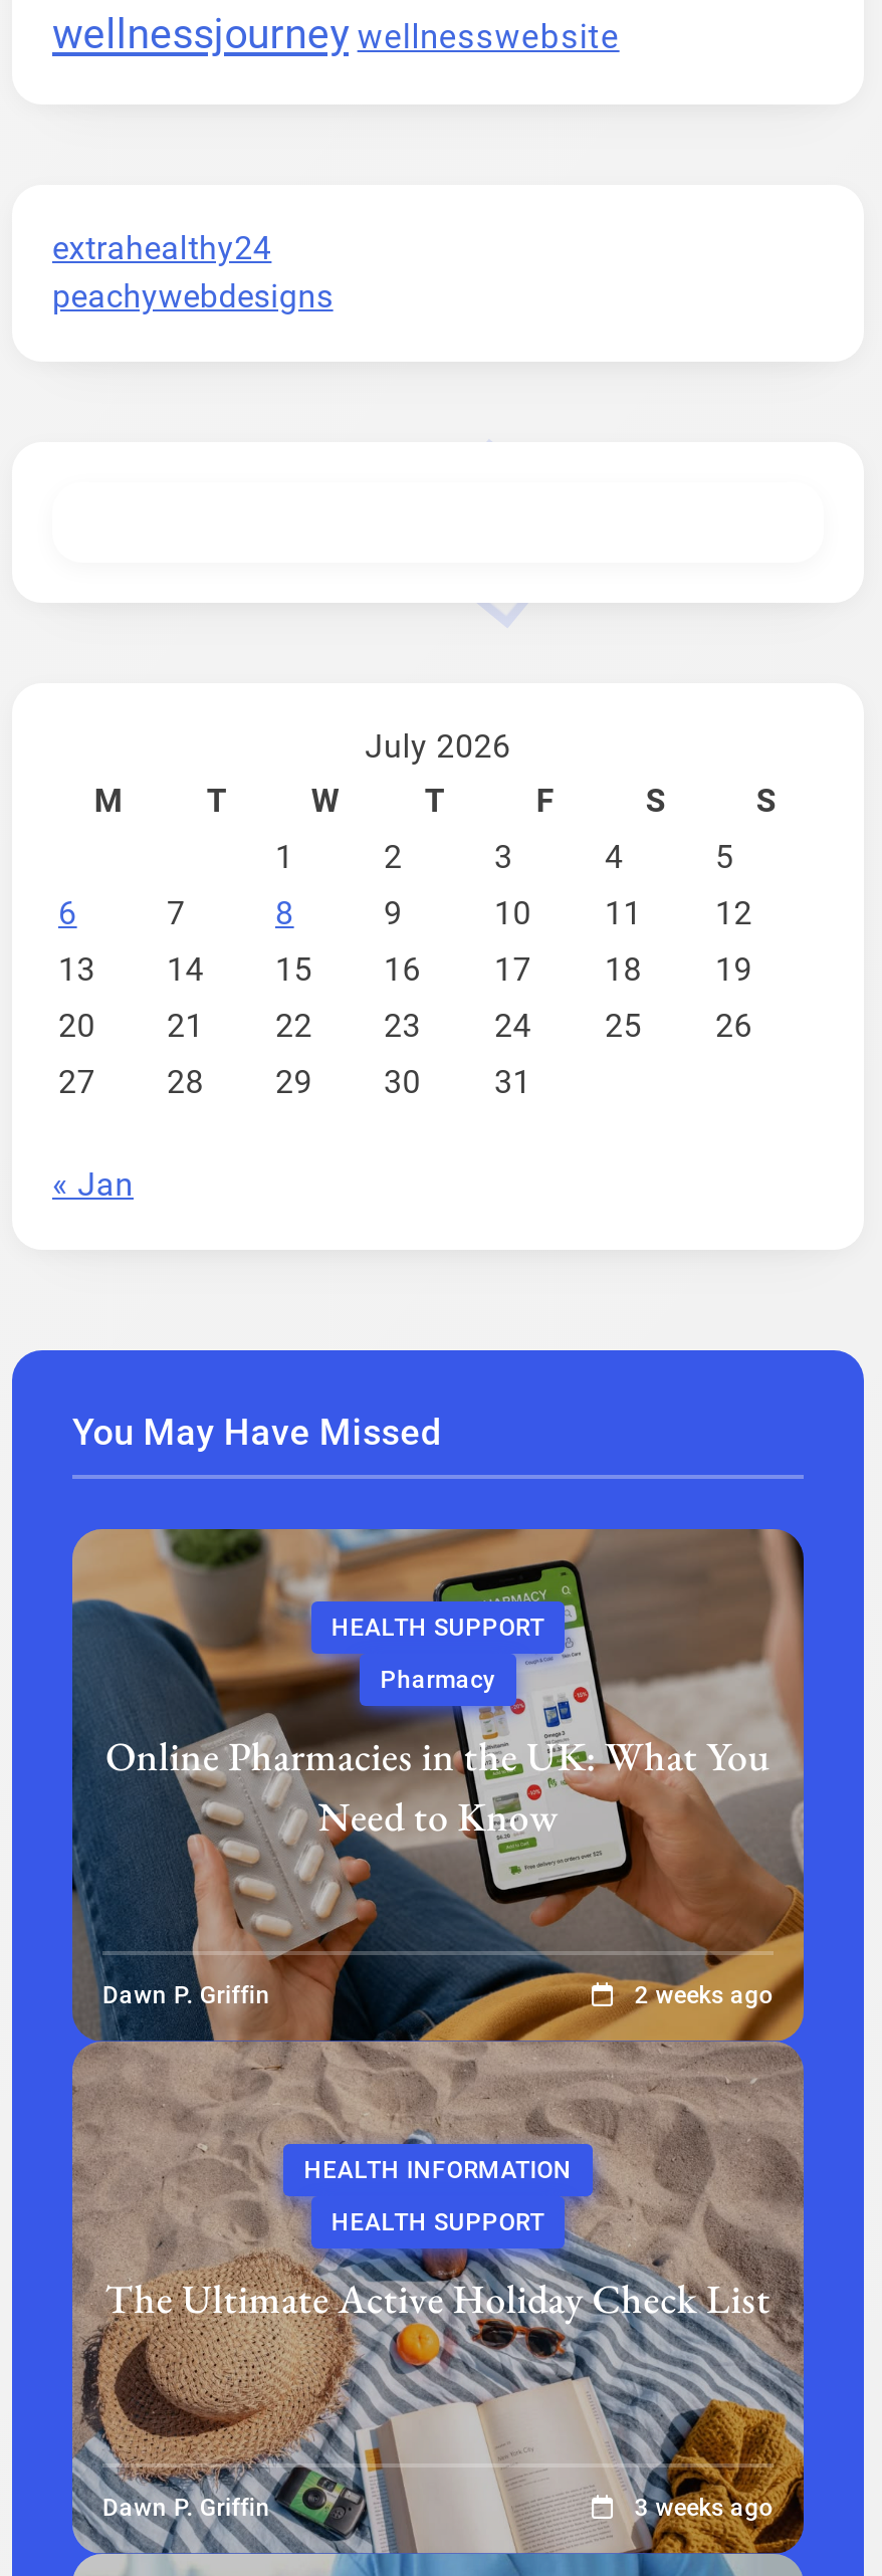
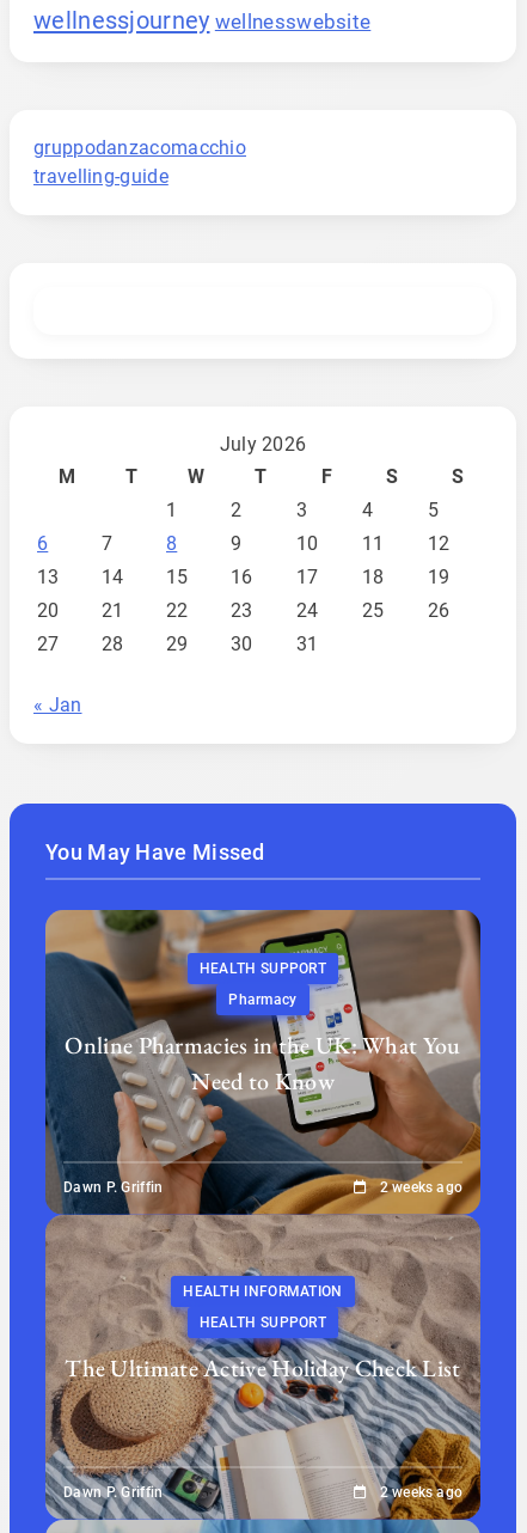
- extrahealthy24
- peachywebdesigns
+ gruppodanzacomacchio
+ travelling-guide

- 3 weeks ago
+ 2 weeks ago
